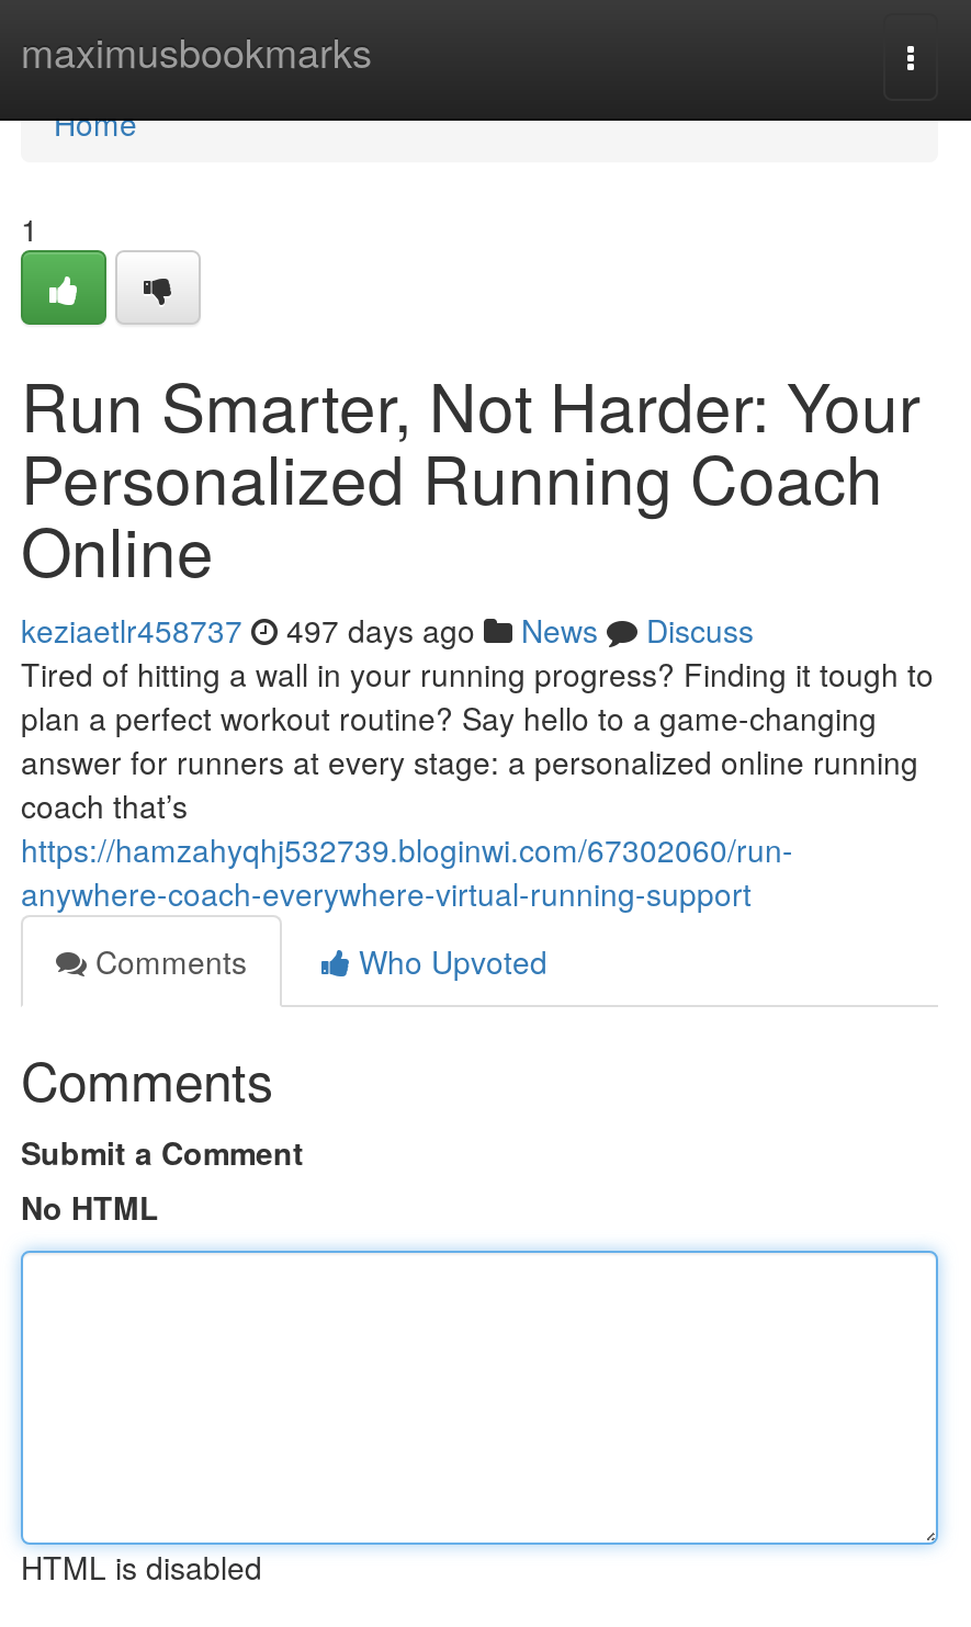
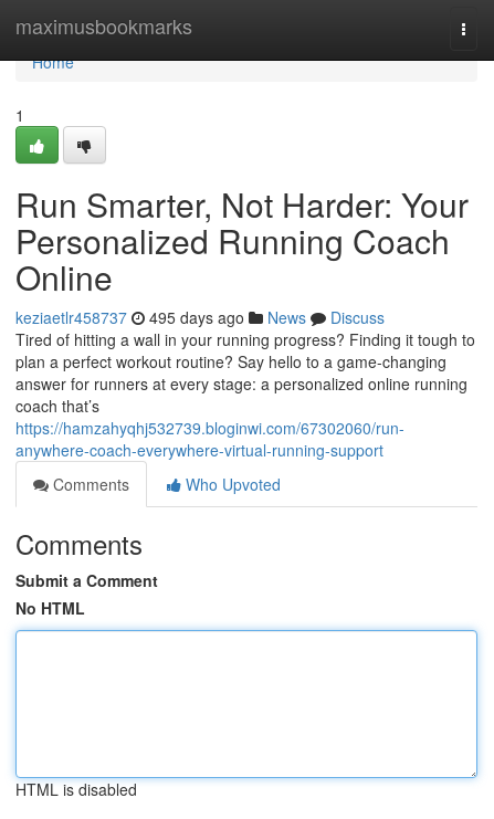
- keziaetlr458737 497 days ago News Discuss
+ keziaetlr458737 495 days ago News Discuss
